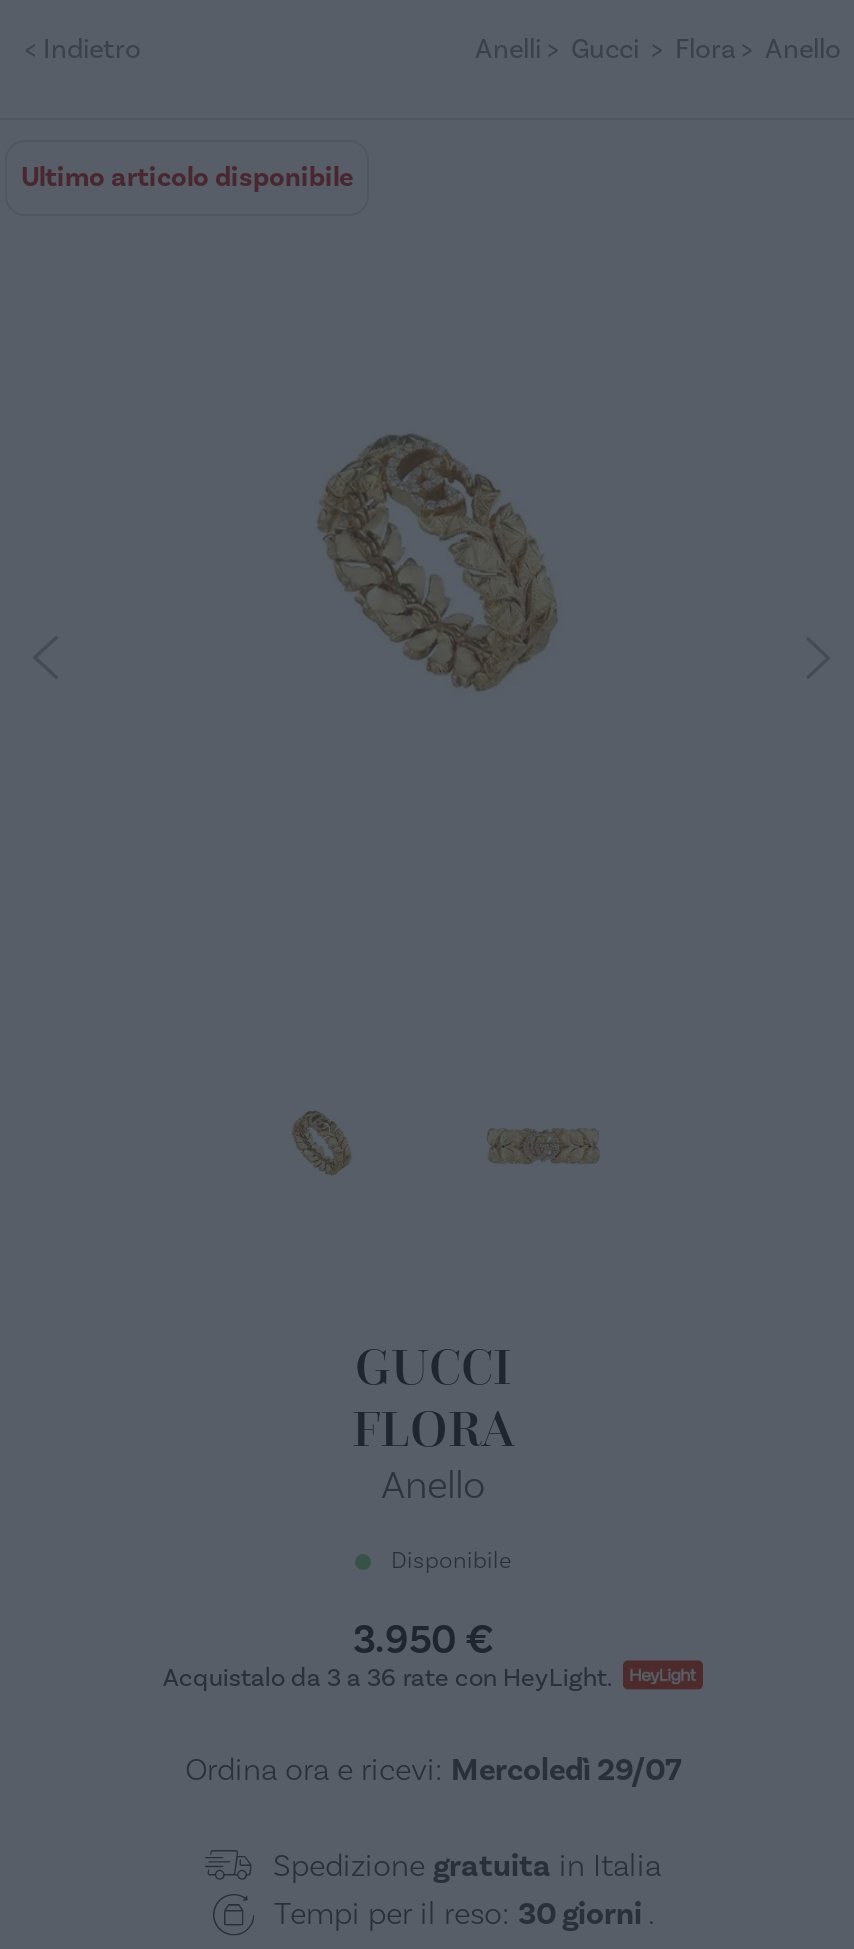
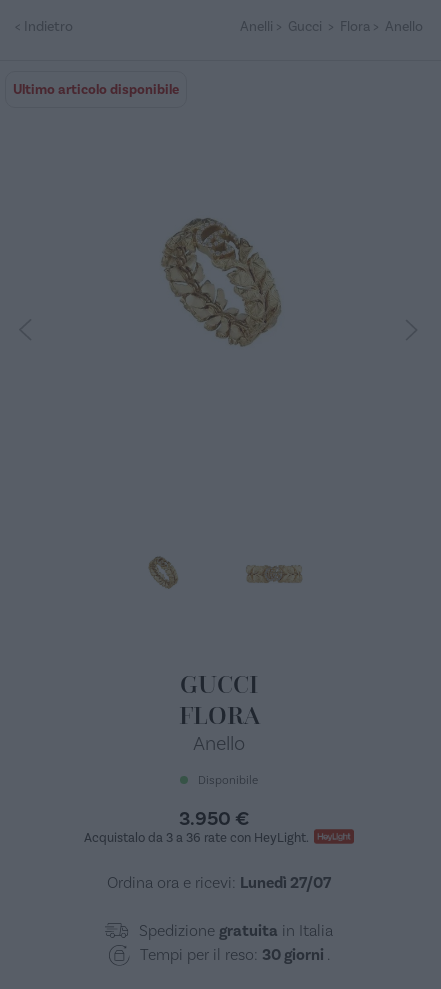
- Ordina ora e ricevi: Mercoledì 29/07
+ Ordina ora e ricevi: Lunedì 27/07
